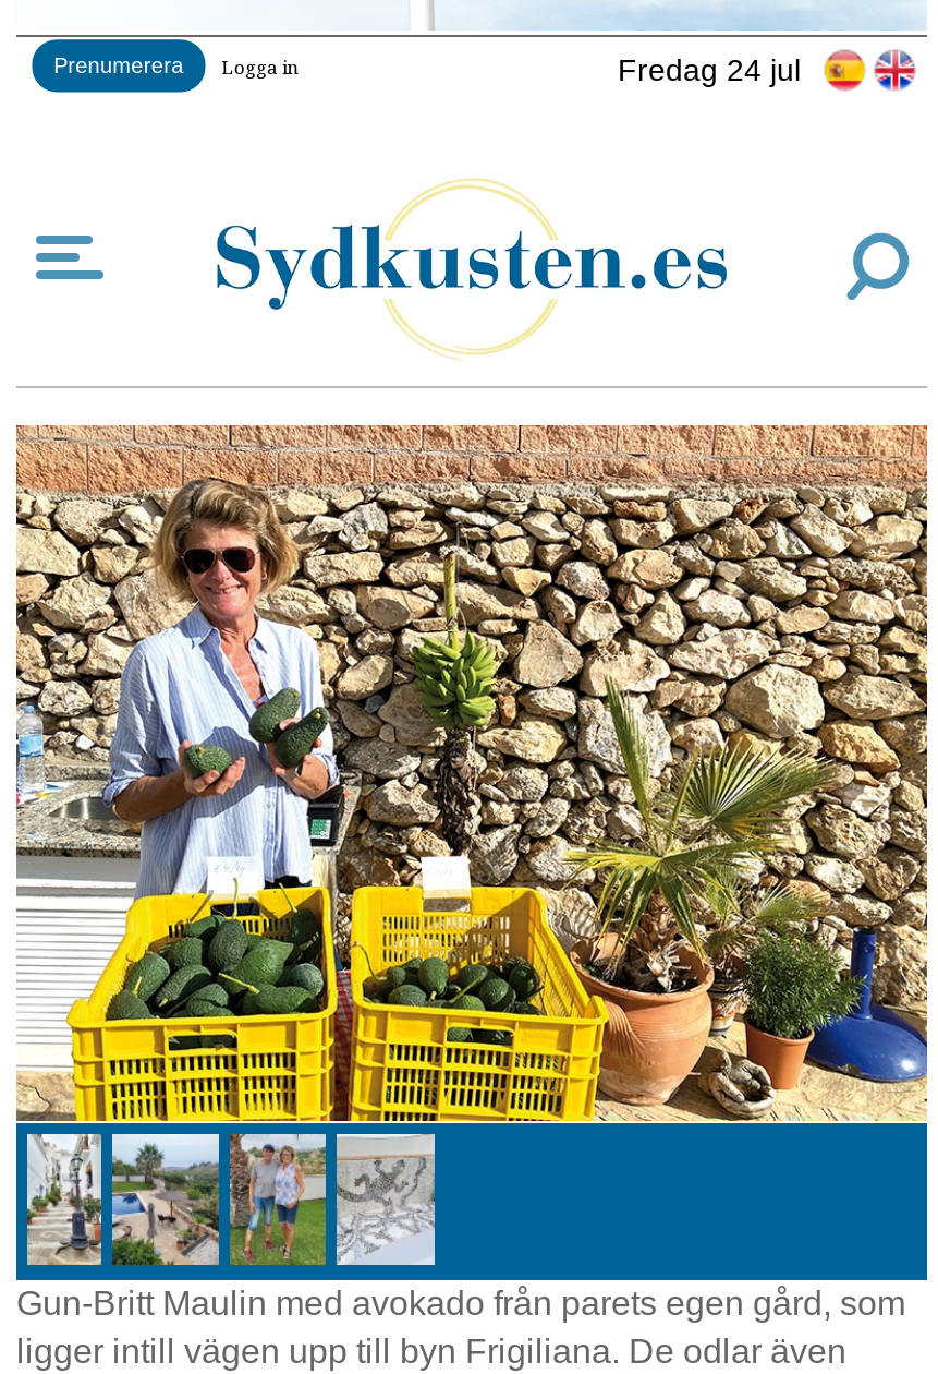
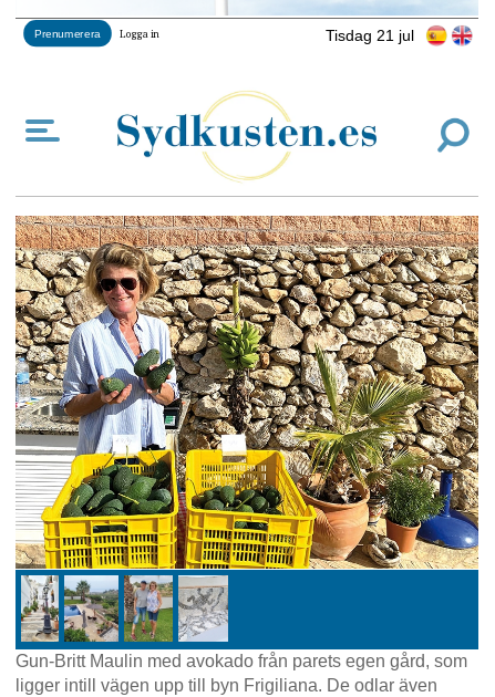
- Fredag 24 jul
+ Tisdag 21 jul
